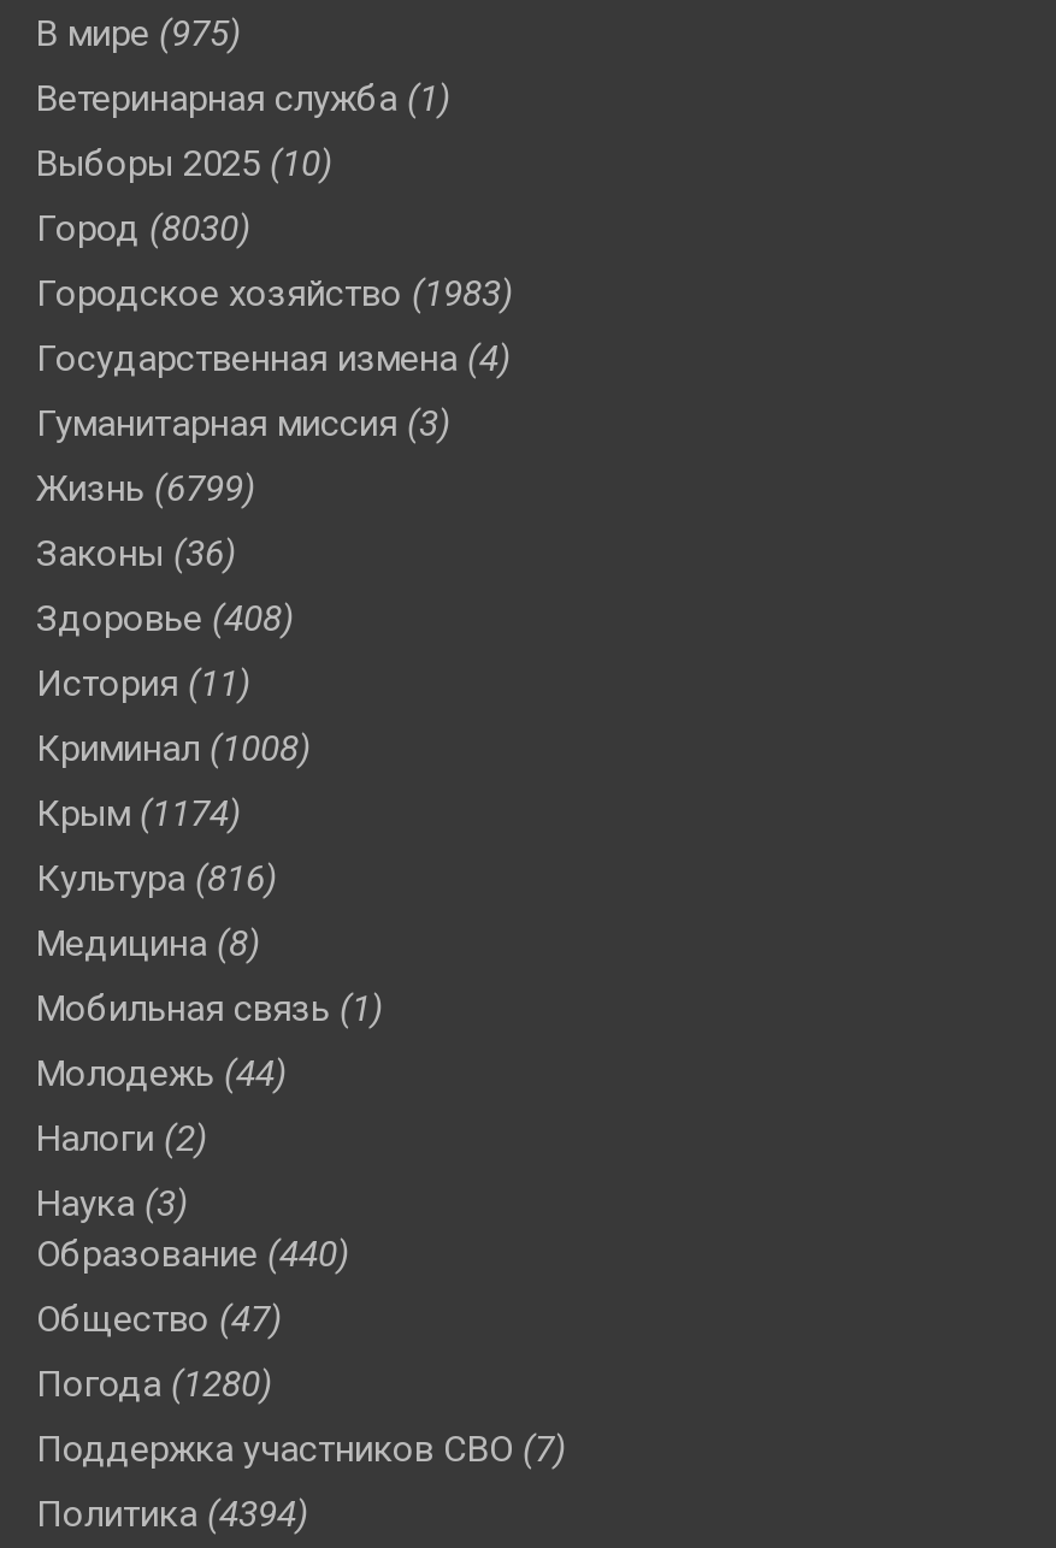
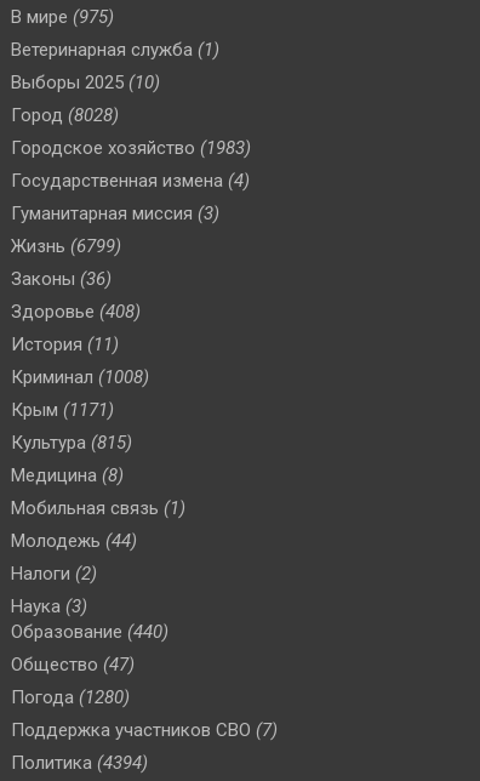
- Город (8030)
+ Город (8028)

- Крым (1174)
+ Крым (1171)

- Культура (816)
+ Культура (815)
